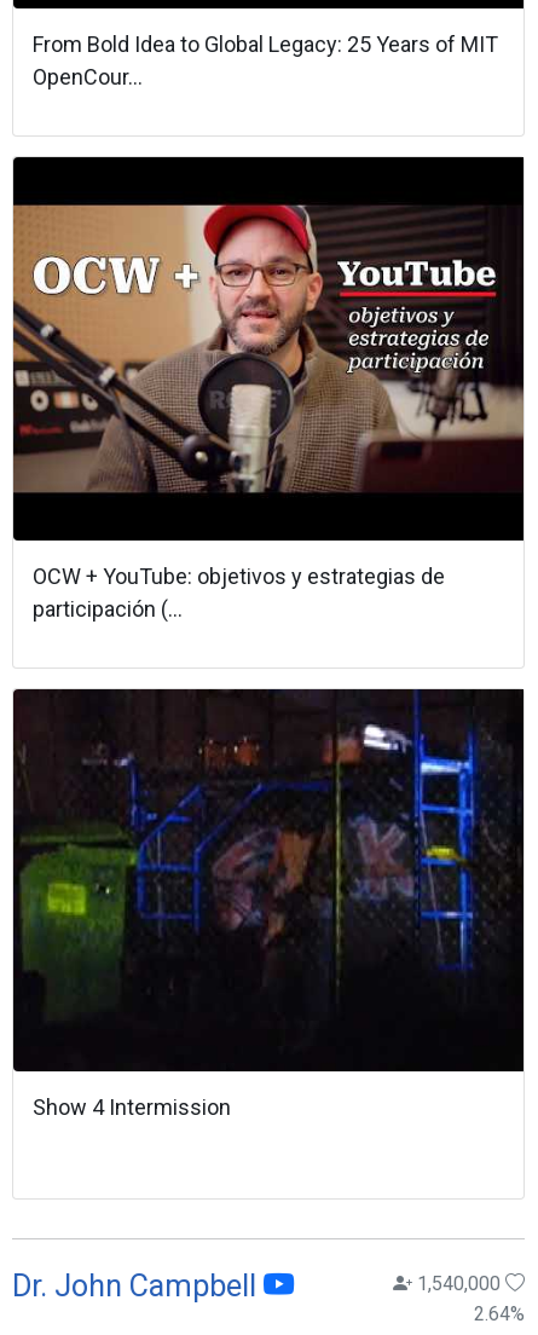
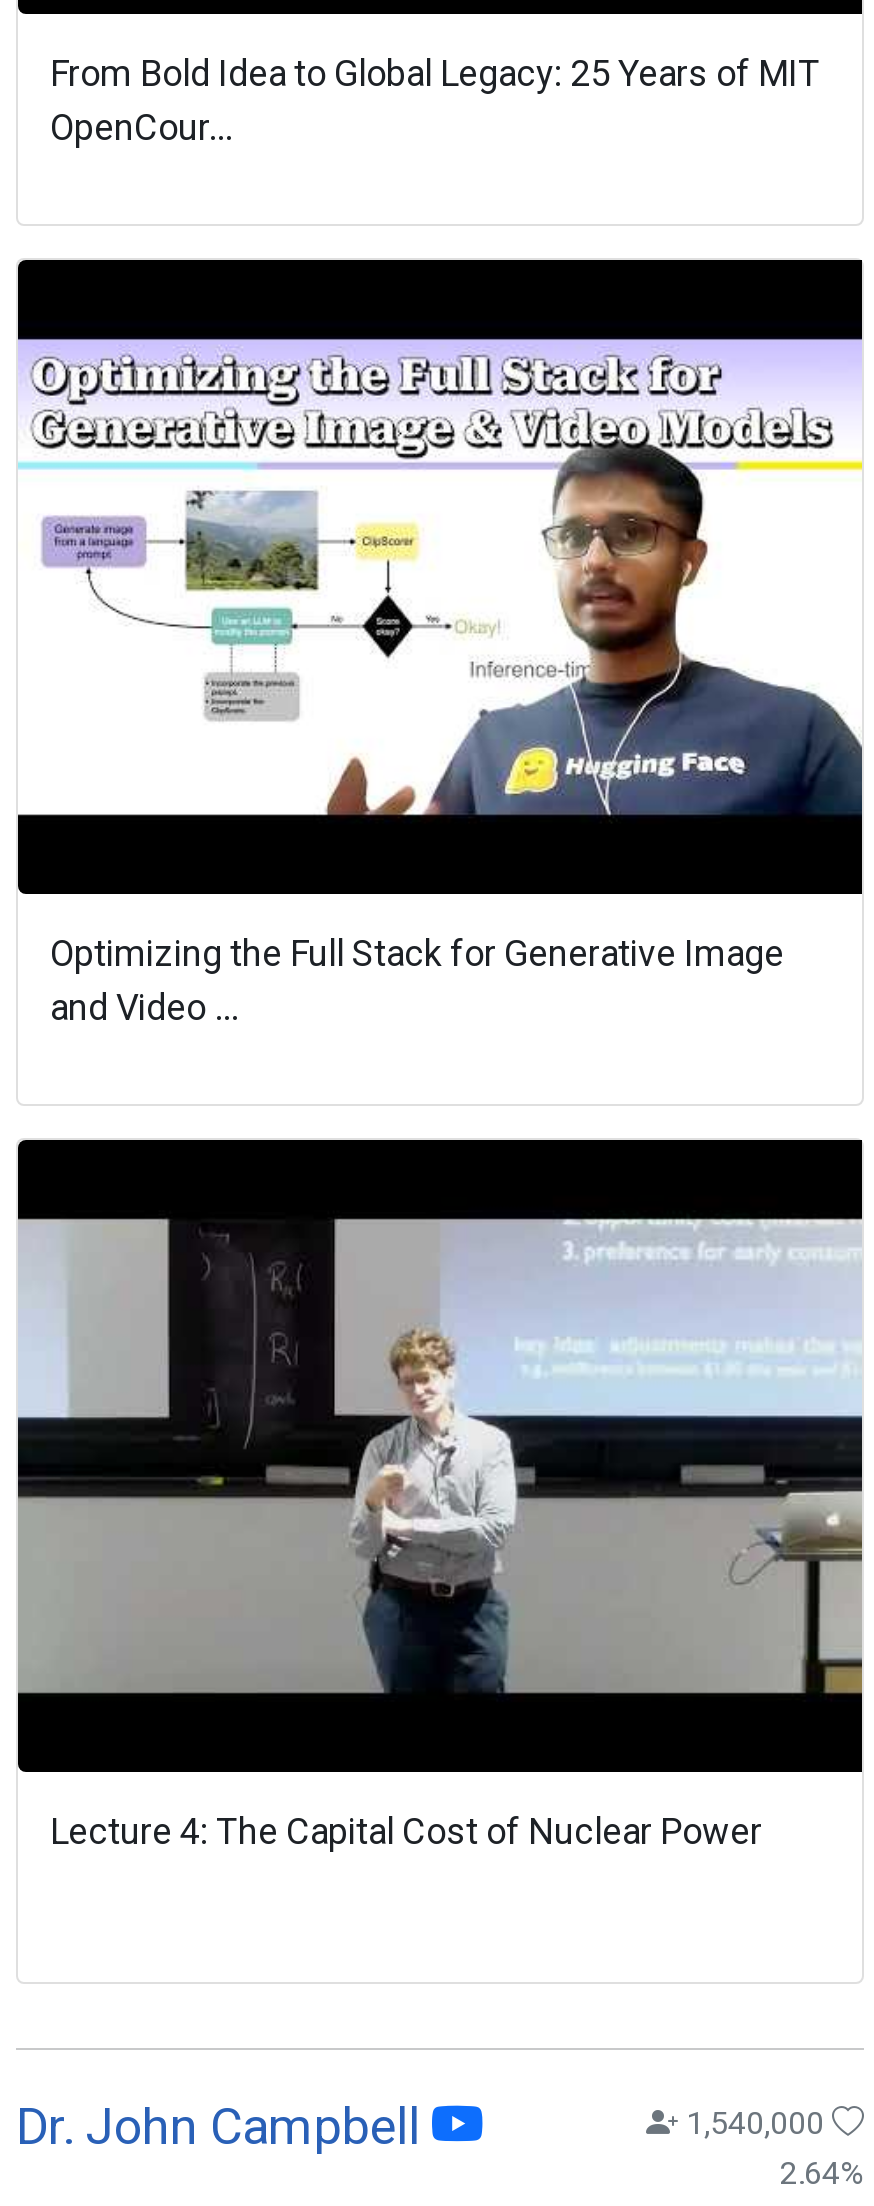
- [image]
+ [image]

- OCW + YouTube: objetivos y estrategias de
- participación (...
+ Optimizing the Full Stack for Generative Image
+ and Video ...

- [image]
+ [image]

- Show 4 Intermission
+ Lecture 4: The Capital Cost of Nuclear Power
